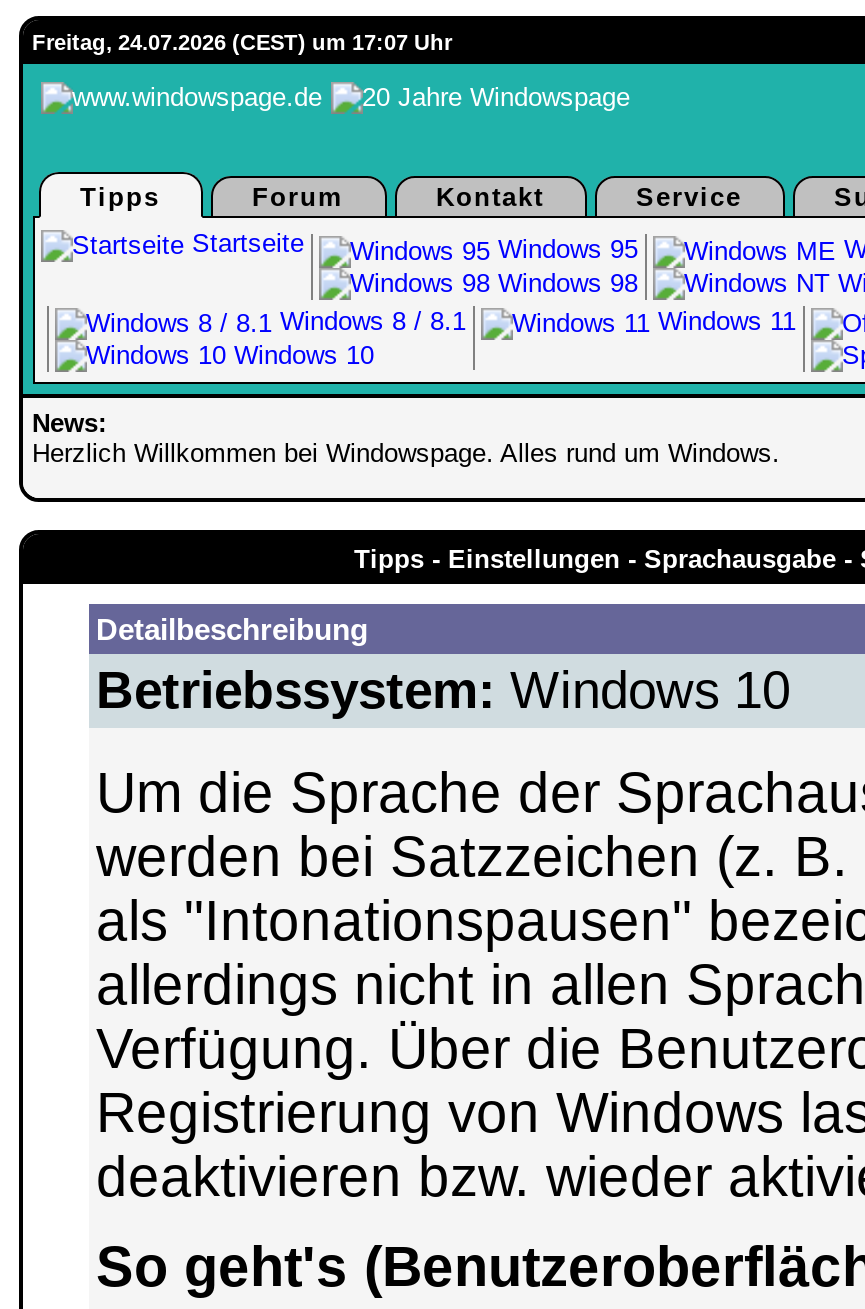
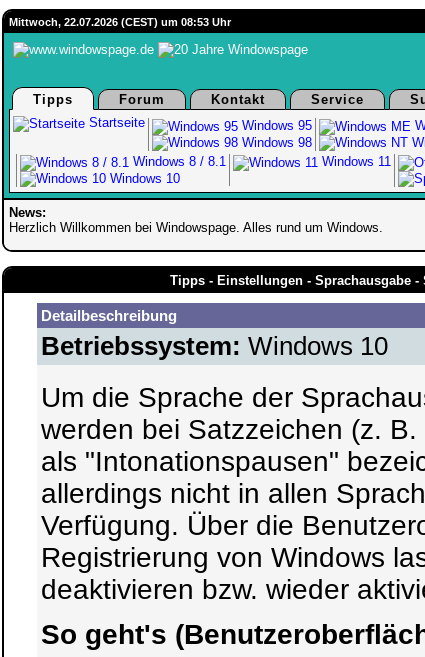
- Freitag, 24.07.2026 (CEST) um 17:07 Uhr
+ Mittwoch, 22.07.2026 (CEST) um 08:53 Uhr
